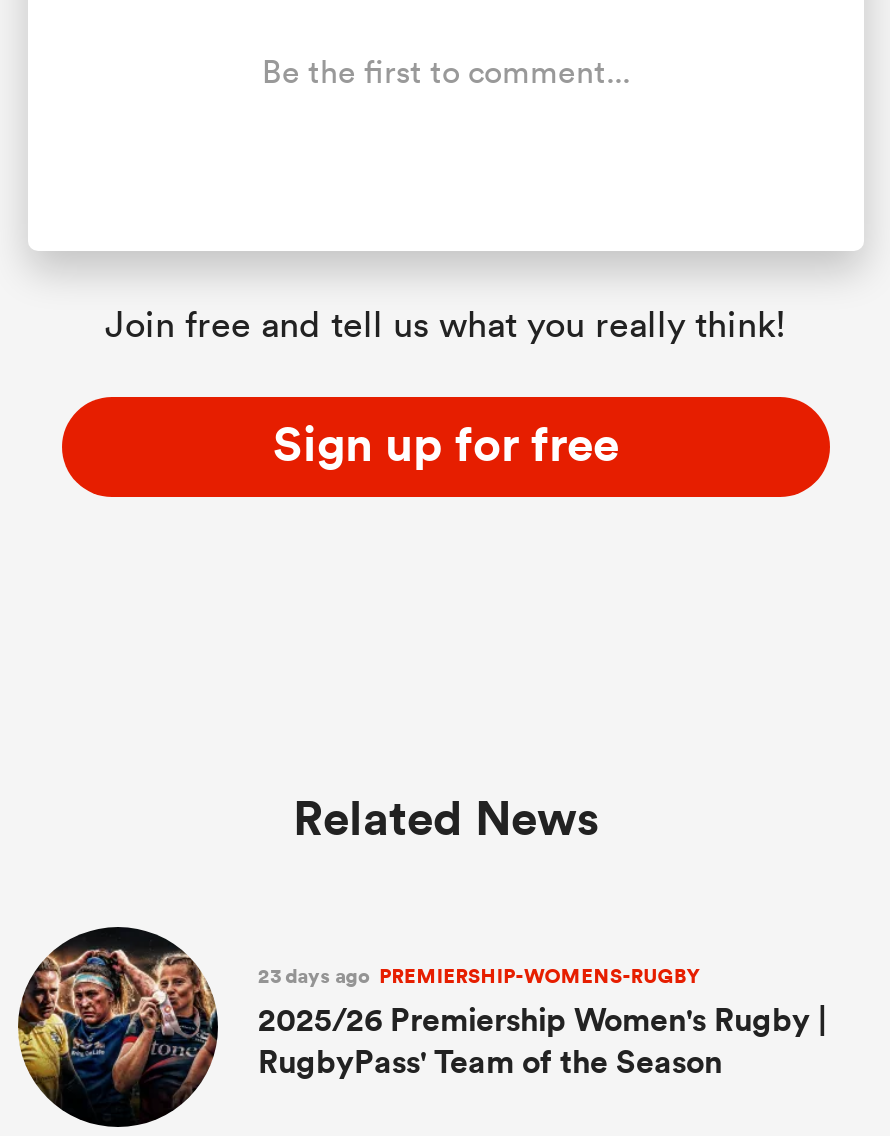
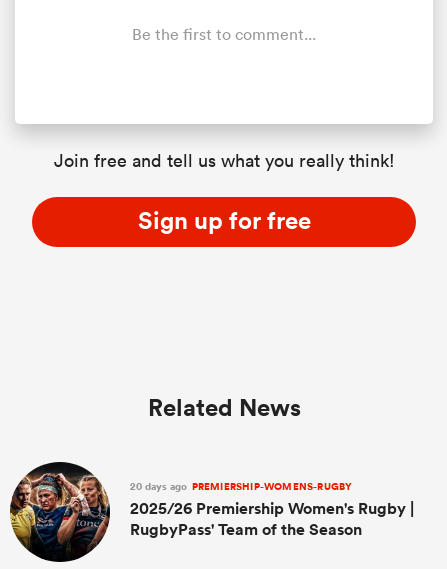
- 23 days ago PREMIERSHIP-WOMENS-RUGBY
+ 20 days ago PREMIERSHIP-WOMENS-RUGBY
